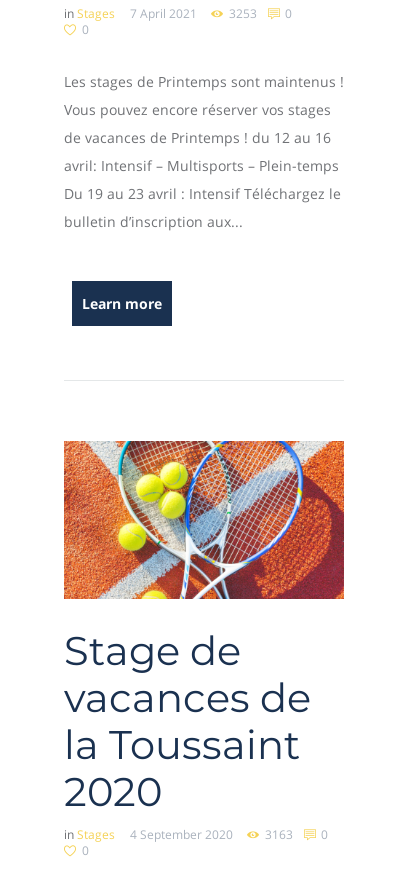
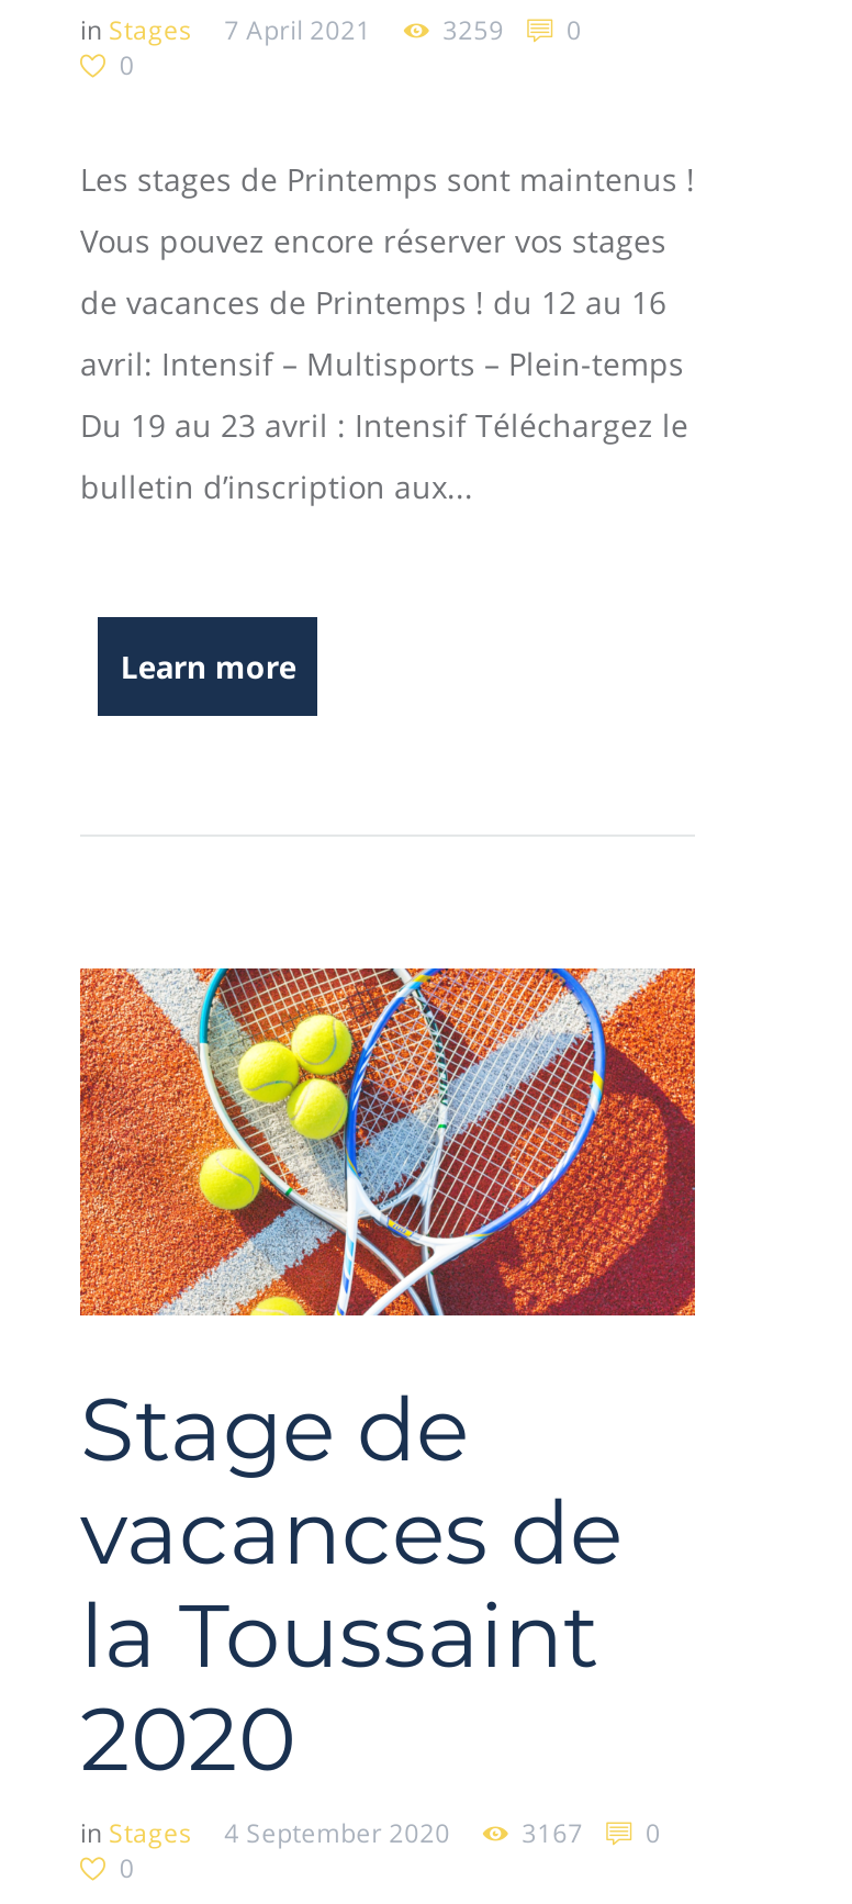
- 3253 0
+ 3259 0

- 3163 0
+ 3167 0
